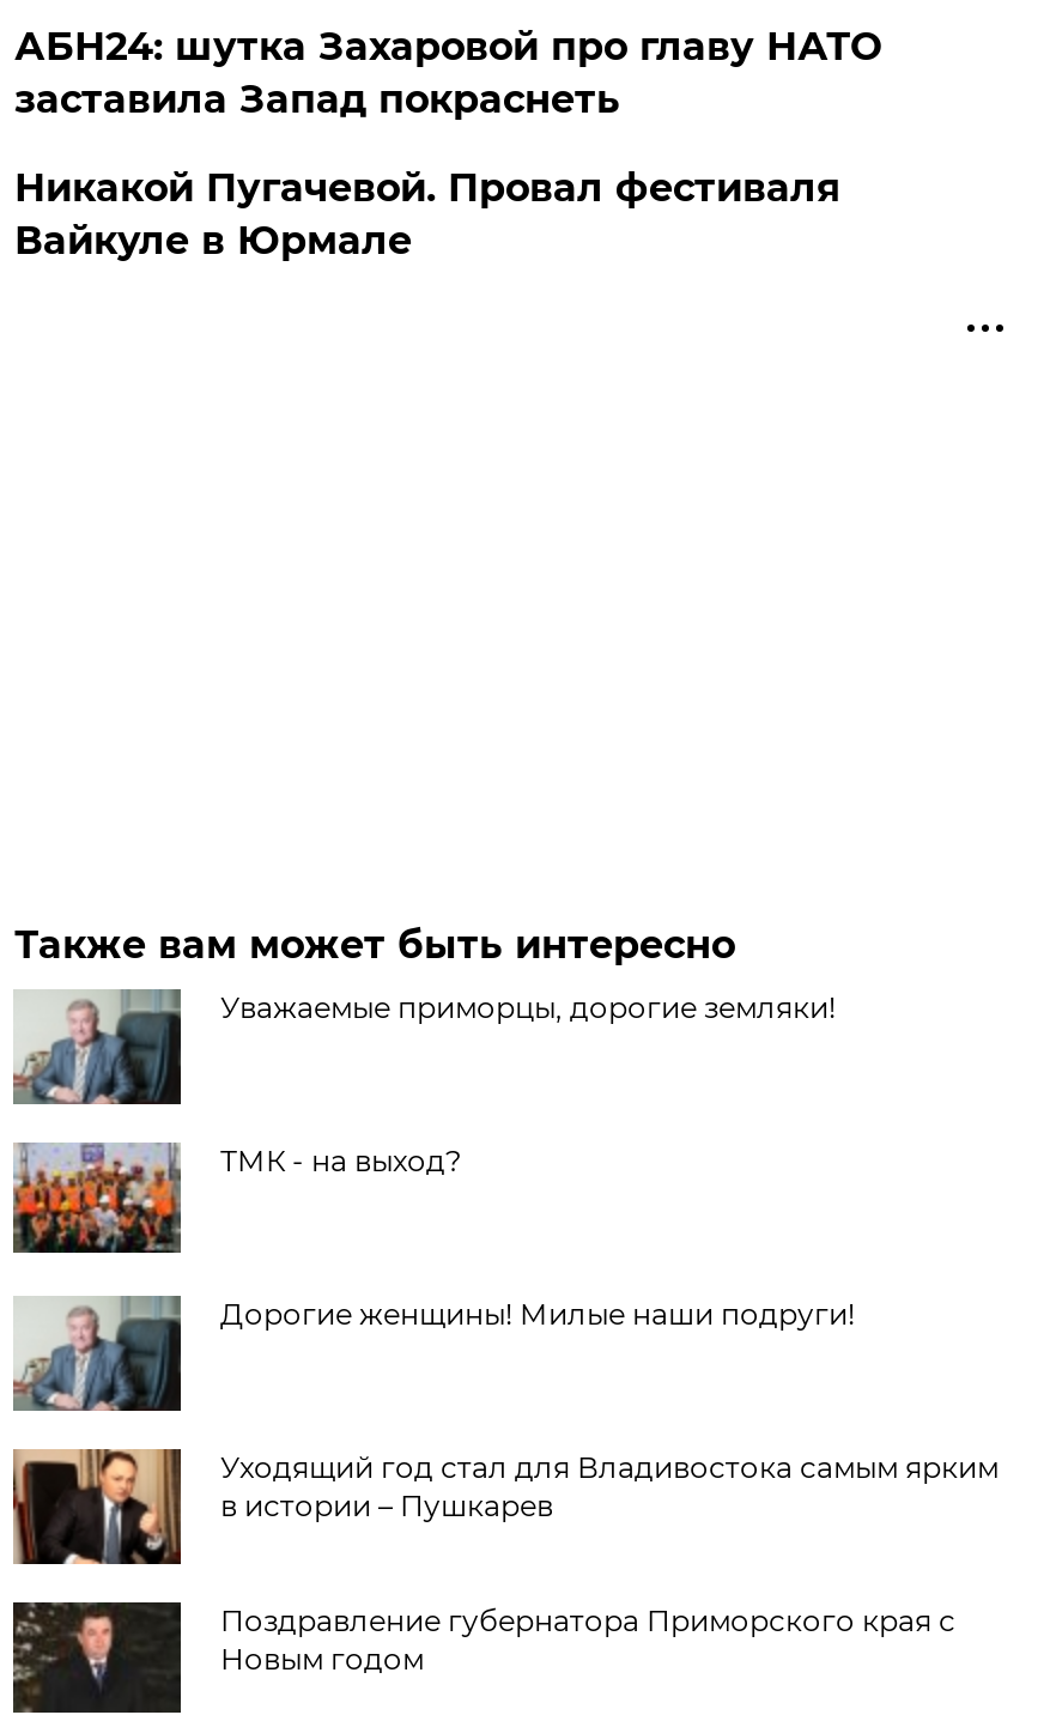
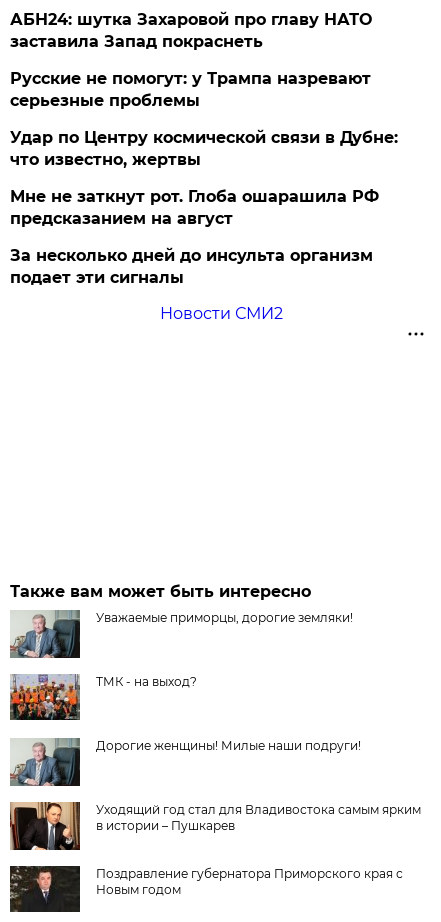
- Никакой Пугачевой. Провал фестиваля
- Вайкуле в Юрмале
+ Русские не помогут: у Трампа назревают
+ серьезные проблемы
+ Удар по Центру космической связи в Дубне:
+ что известно, жертвы
+ Мне не заткнут рот. Глоба ошарашила РФ
+ предсказанием на август
+ За несколько дней до инсульта организм
+ подает эти сигналы
+ Новости СМИ2
